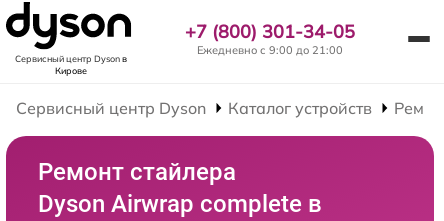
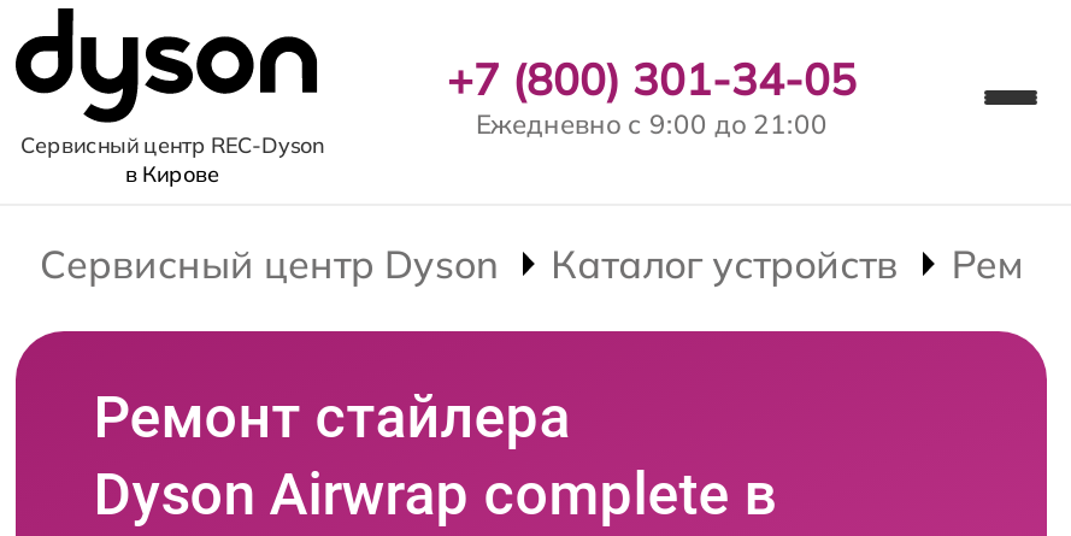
- Сервисный центр Dyson в
- Кирове
+ Сервисный центр REC-Dyson
+ в Кирове
